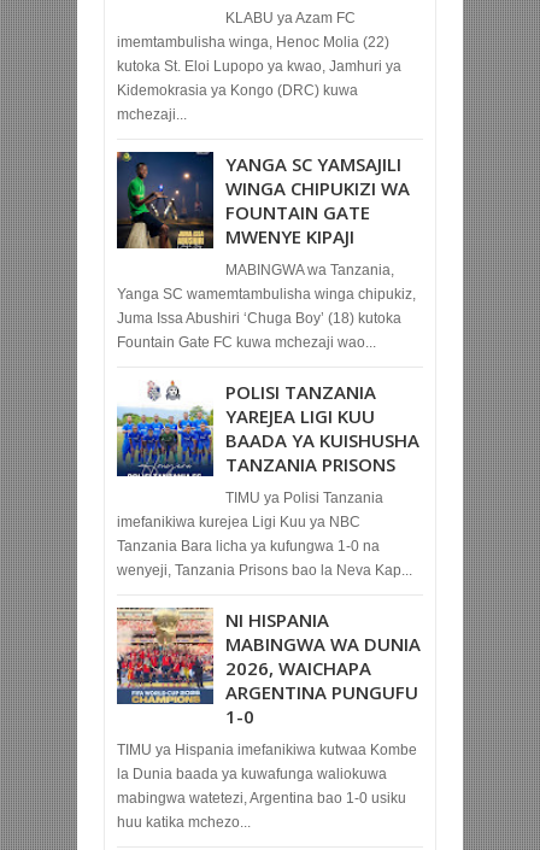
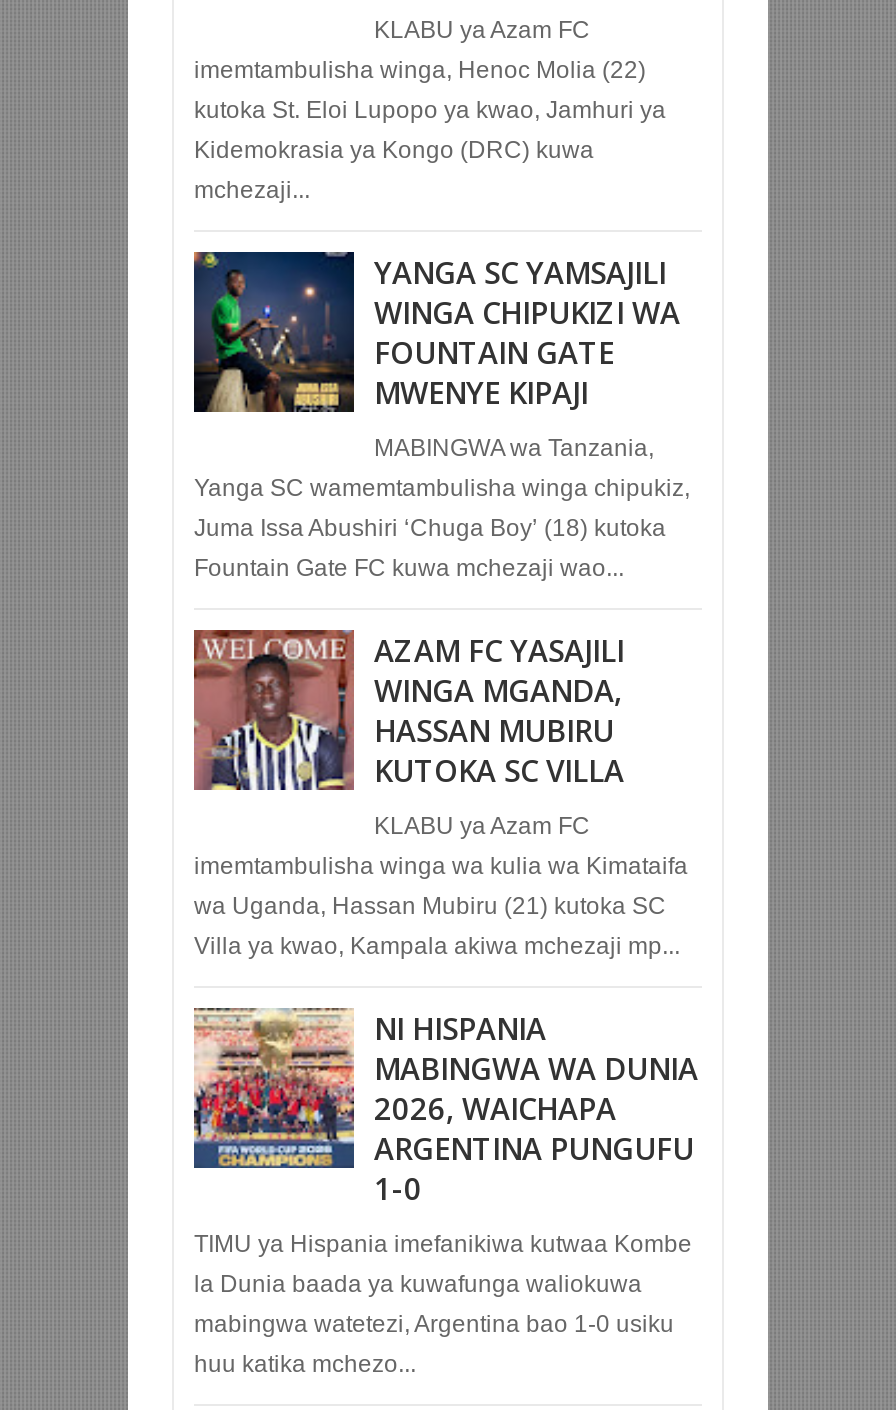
- [image]
- TIMU ya Polisi Tanzania
- imefanikiwa kurejea Ligi Kuu ya NBC
- Tanzania Bara licha ya kufungwa 1-0 na
- wenyeji, Tanzania Prisons bao la Neva Kap...
+ [image]
+ KLABU ya Azam FC
+ imemtambulisha winga wa kulia wa Kimataifa
+ wa Uganda, Hassan Mubiru (21) kutoka SC
+ Villa ya kwao, Kampala akiwa mchezaji mp...

- POLISI TANZANIA
- YAREJEA LIGI KUU
- BAADA YA KUISHUSHA
- TANZANIA PRISONS
+ AZAM FC YASAJILI
+ WINGA MGANDA,
+ HASSAN MUBIRU
+ KUTOKA SC VILLA
